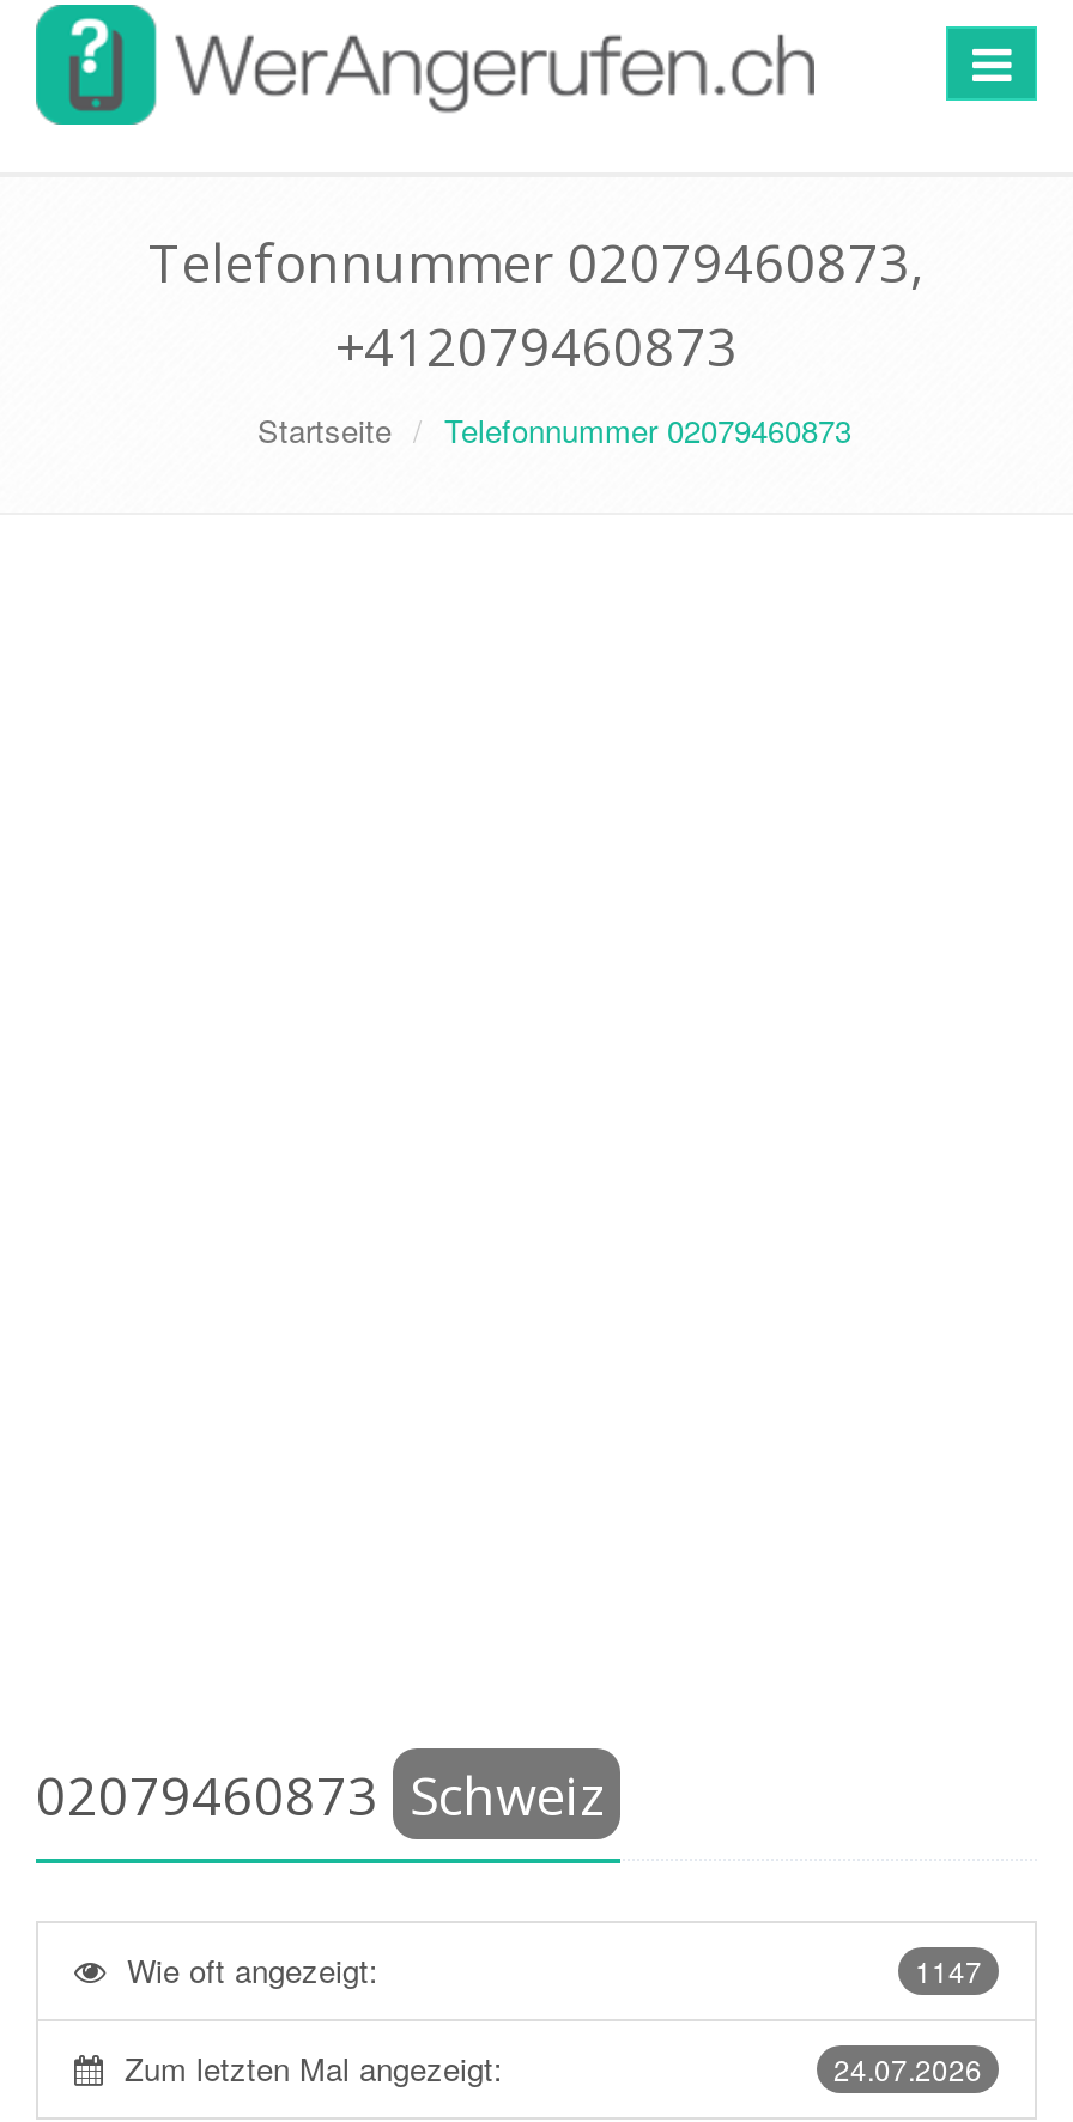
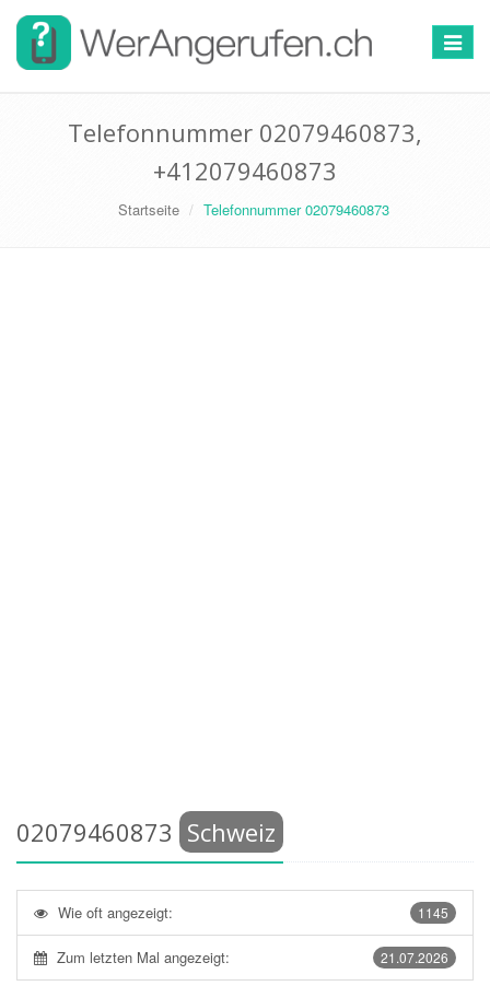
- 1147
+ 1145

- 24.07.2026
+ 21.07.2026
